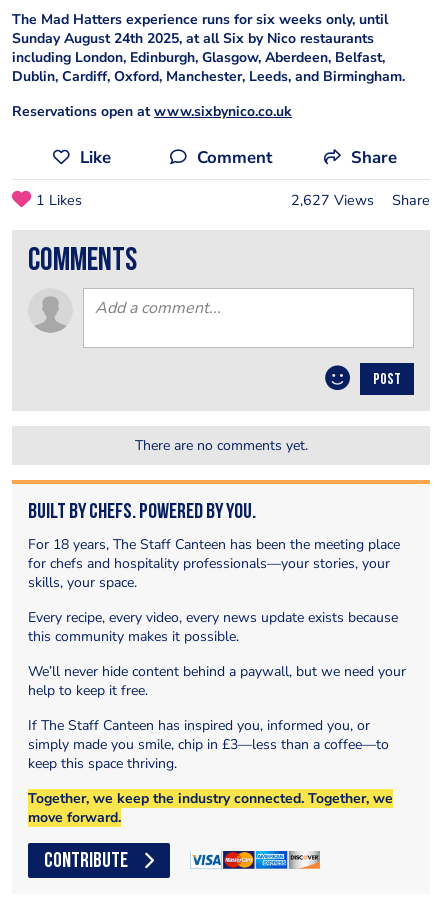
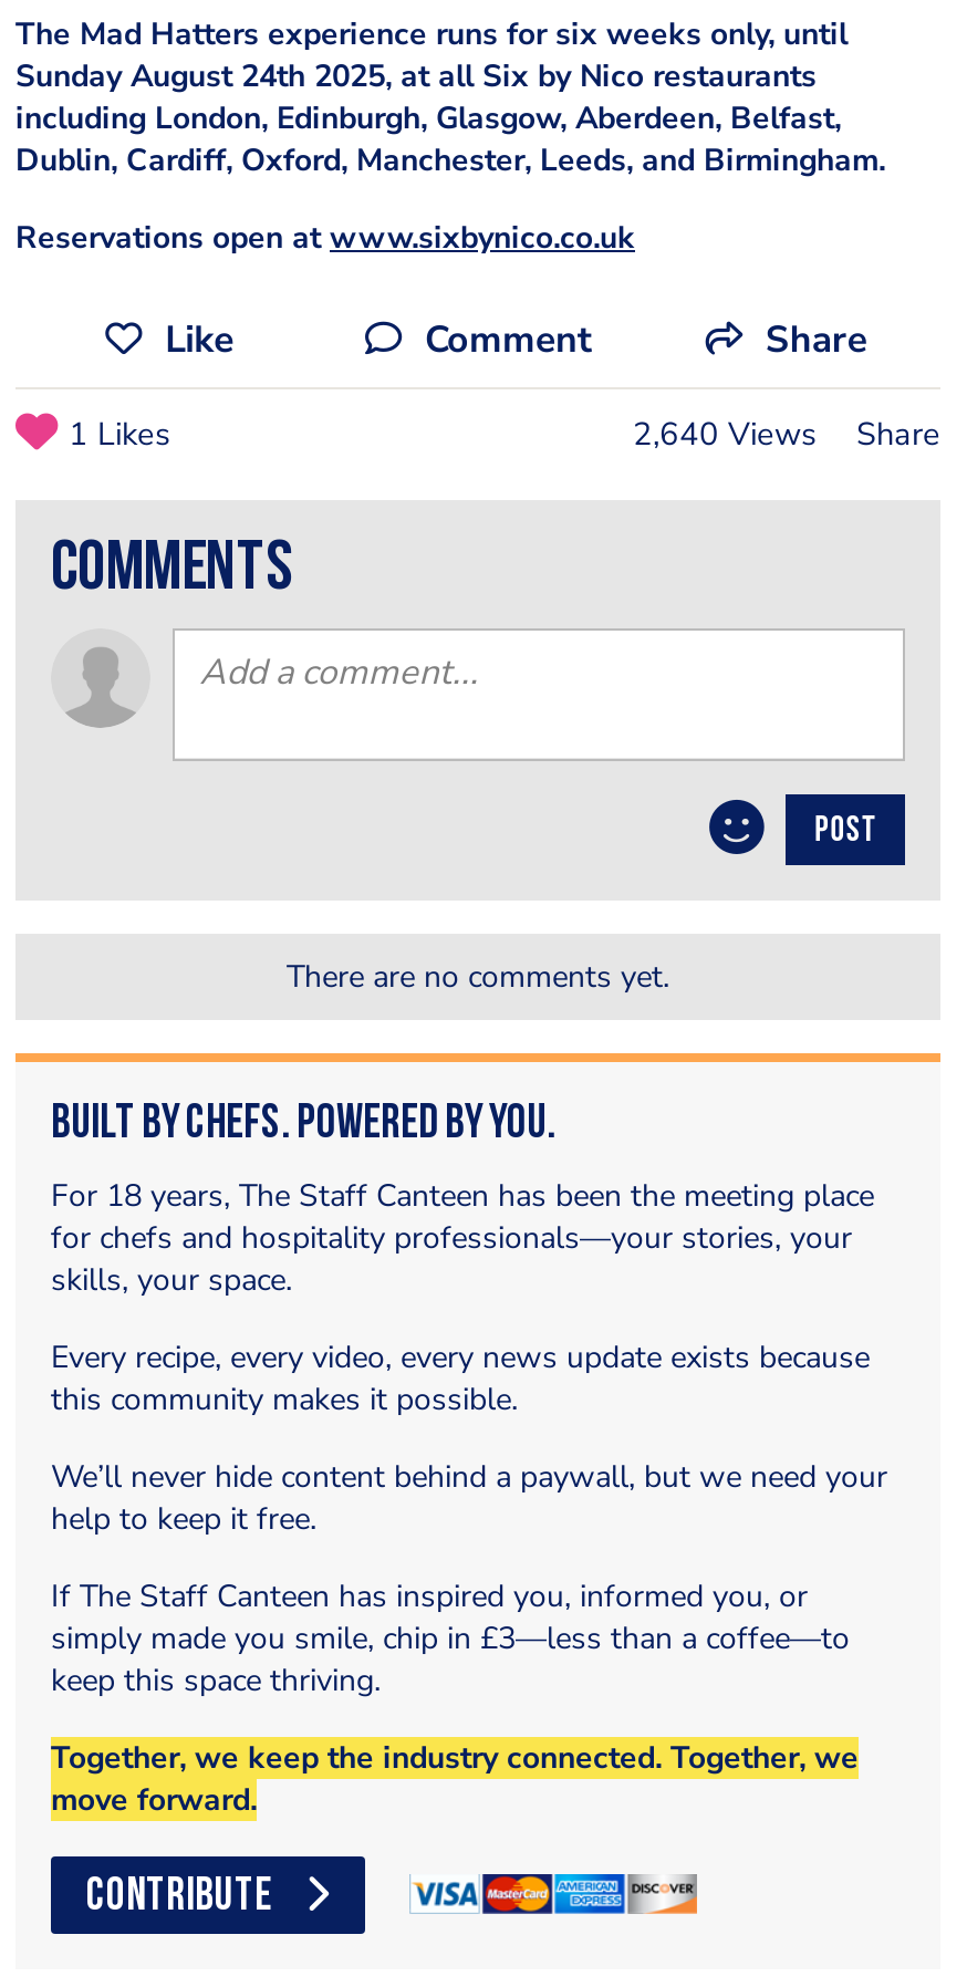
- 2,627 Views Share
+ 2,640 Views Share
